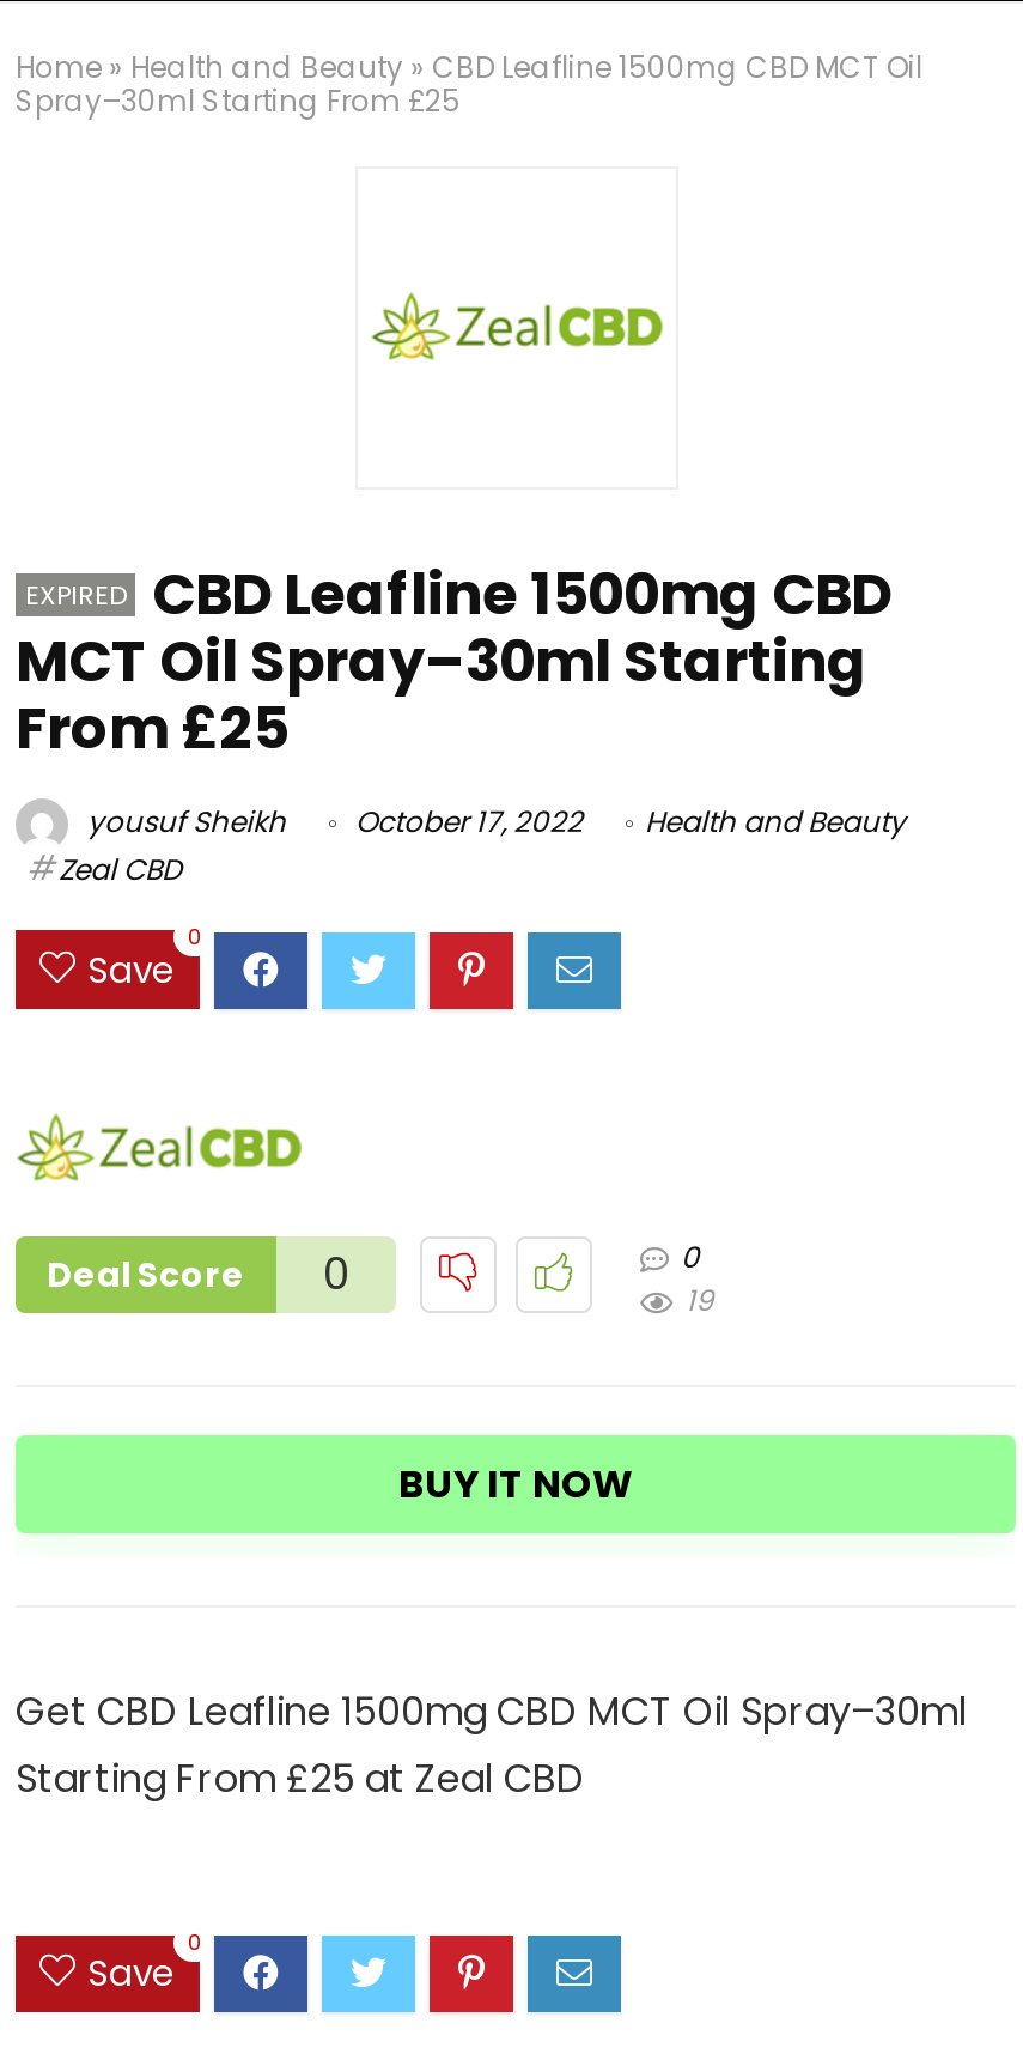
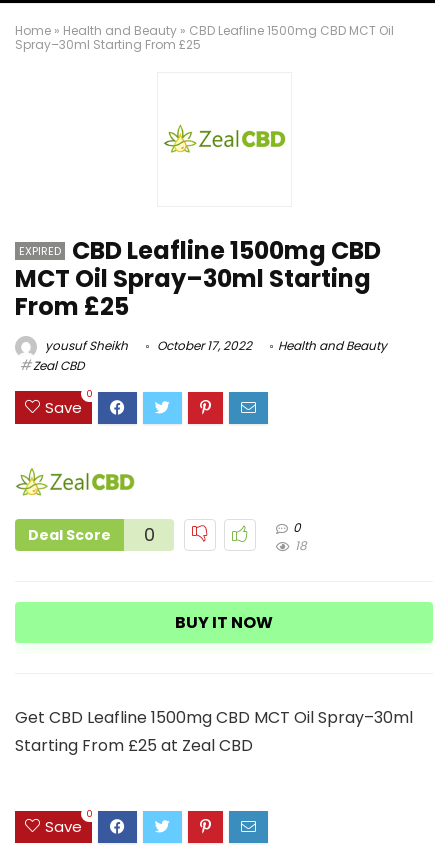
- 19
+ 18
